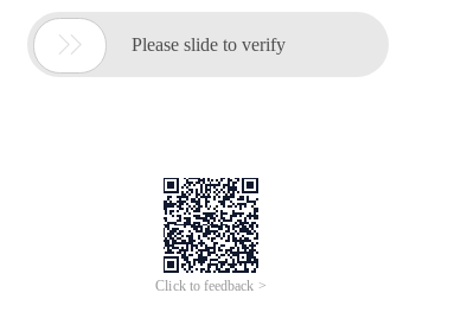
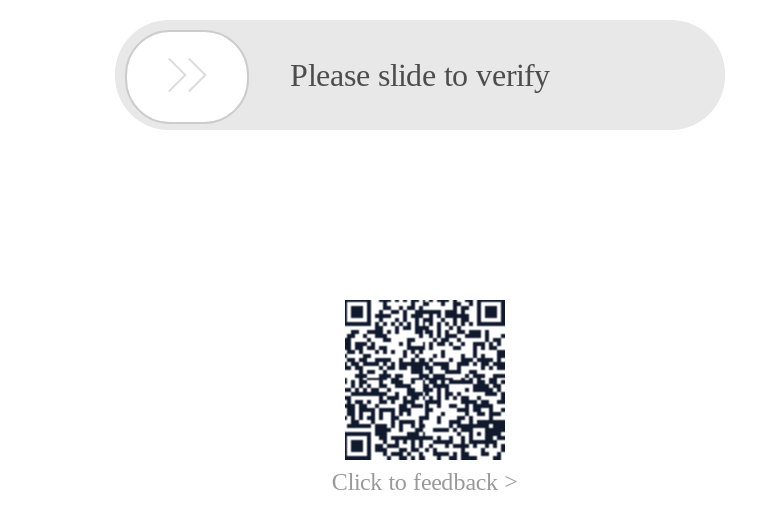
- [image]
+ [image]
